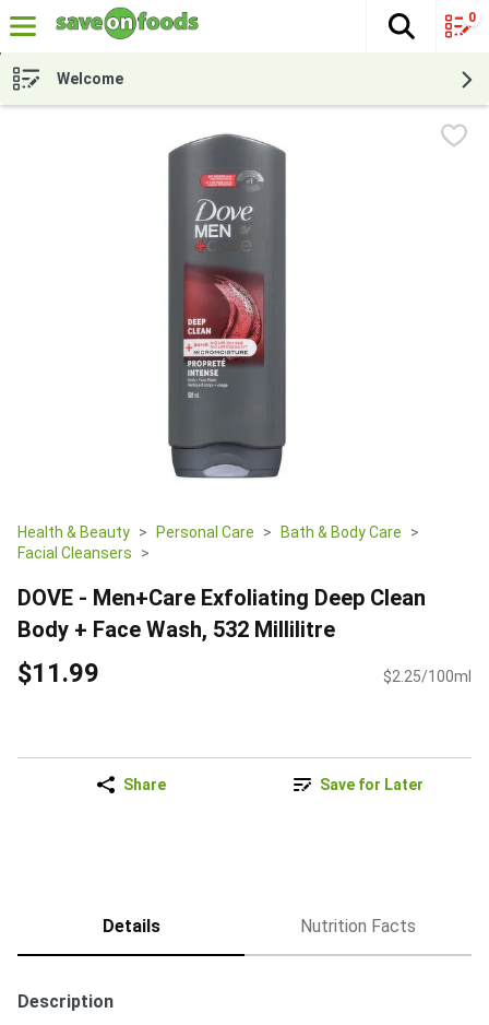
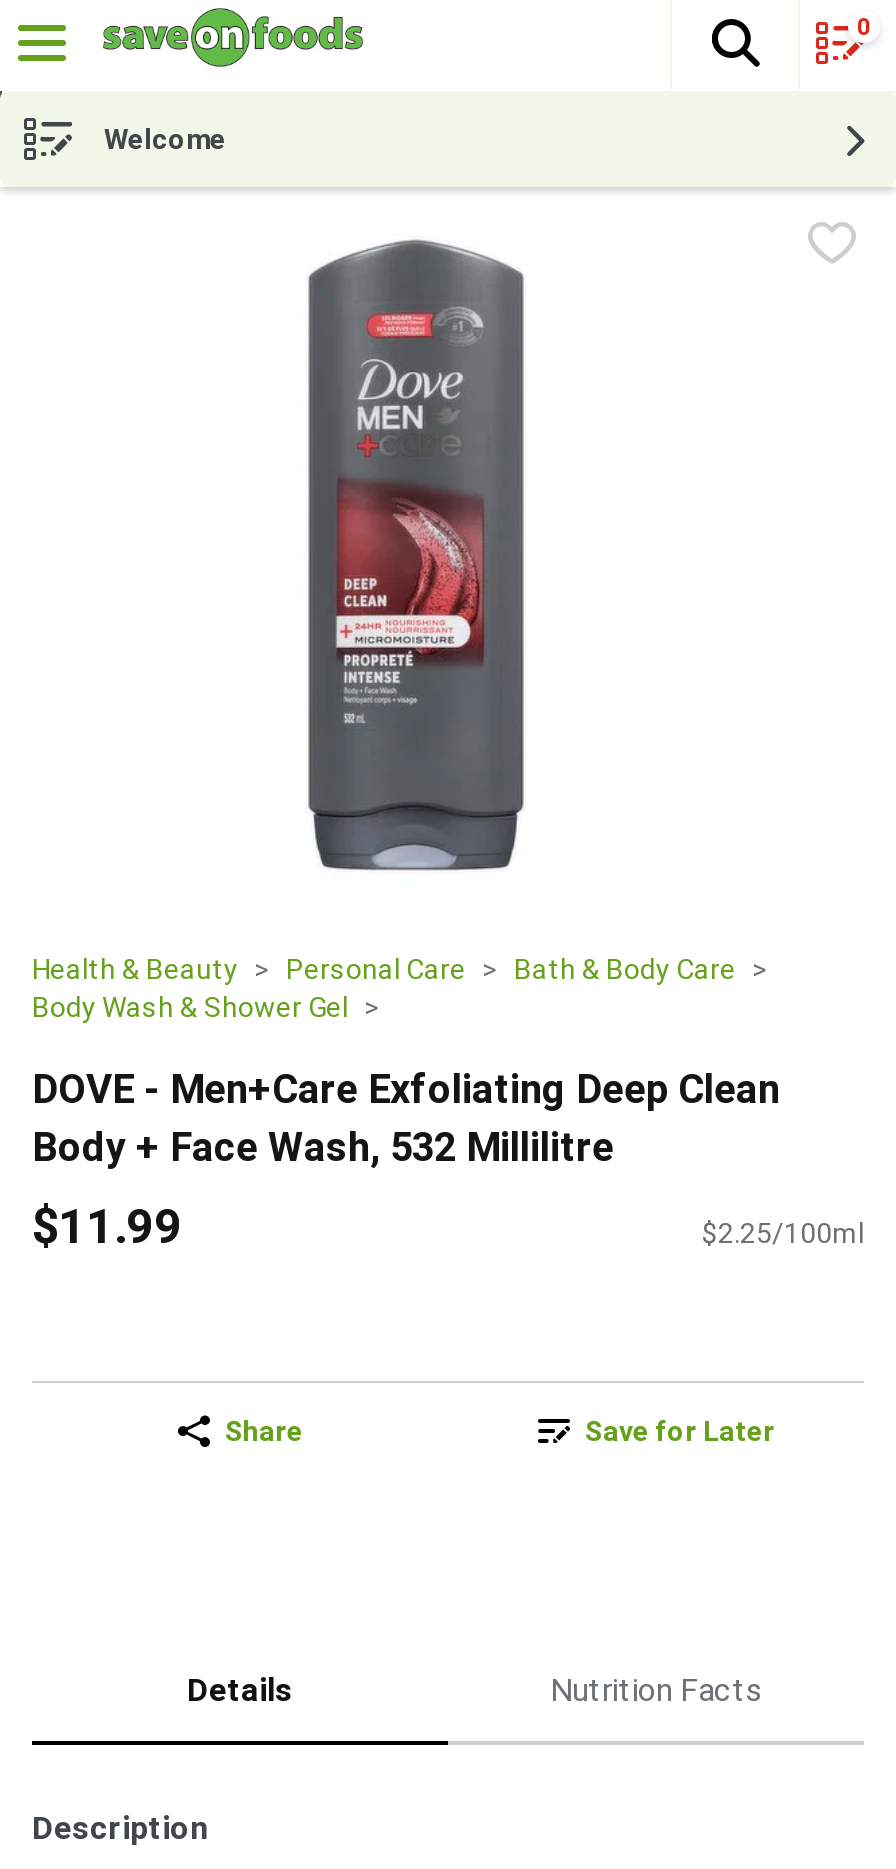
- Facial Cleansers
+ Body Wash & Shower Gel
